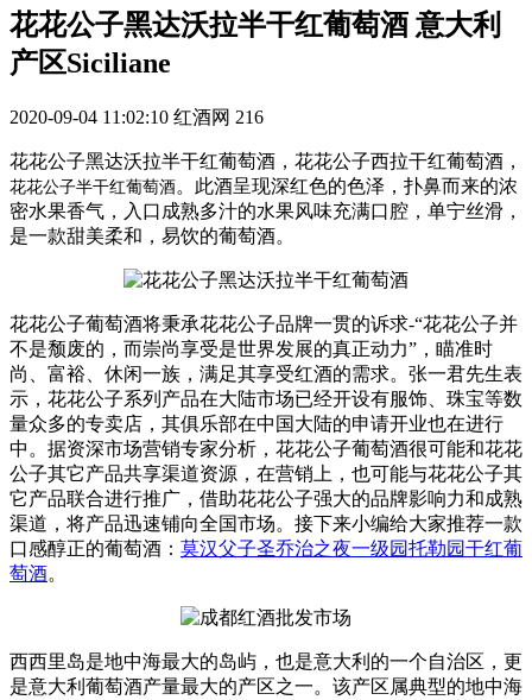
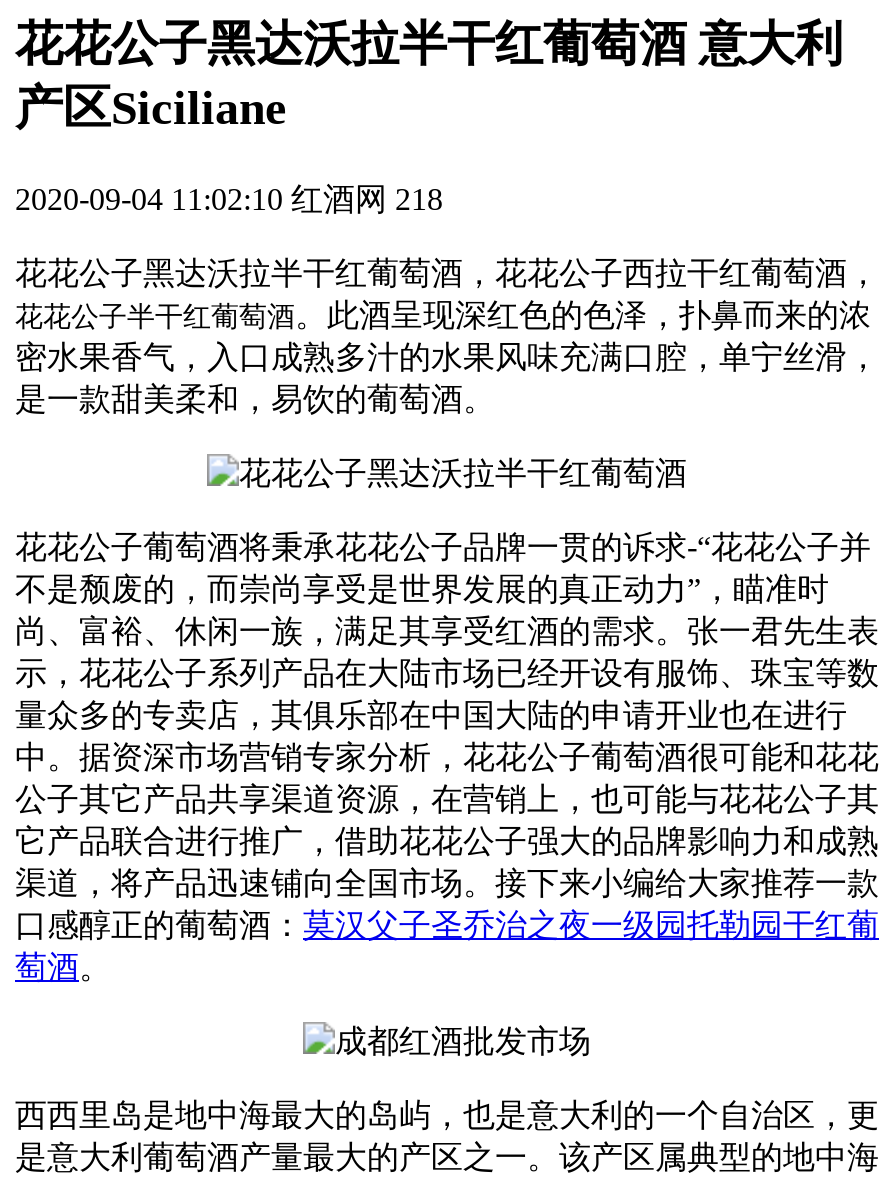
- 2020-09-04 11:02:10 红酒网 216
+ 2020-09-04 11:02:10 红酒网 218
